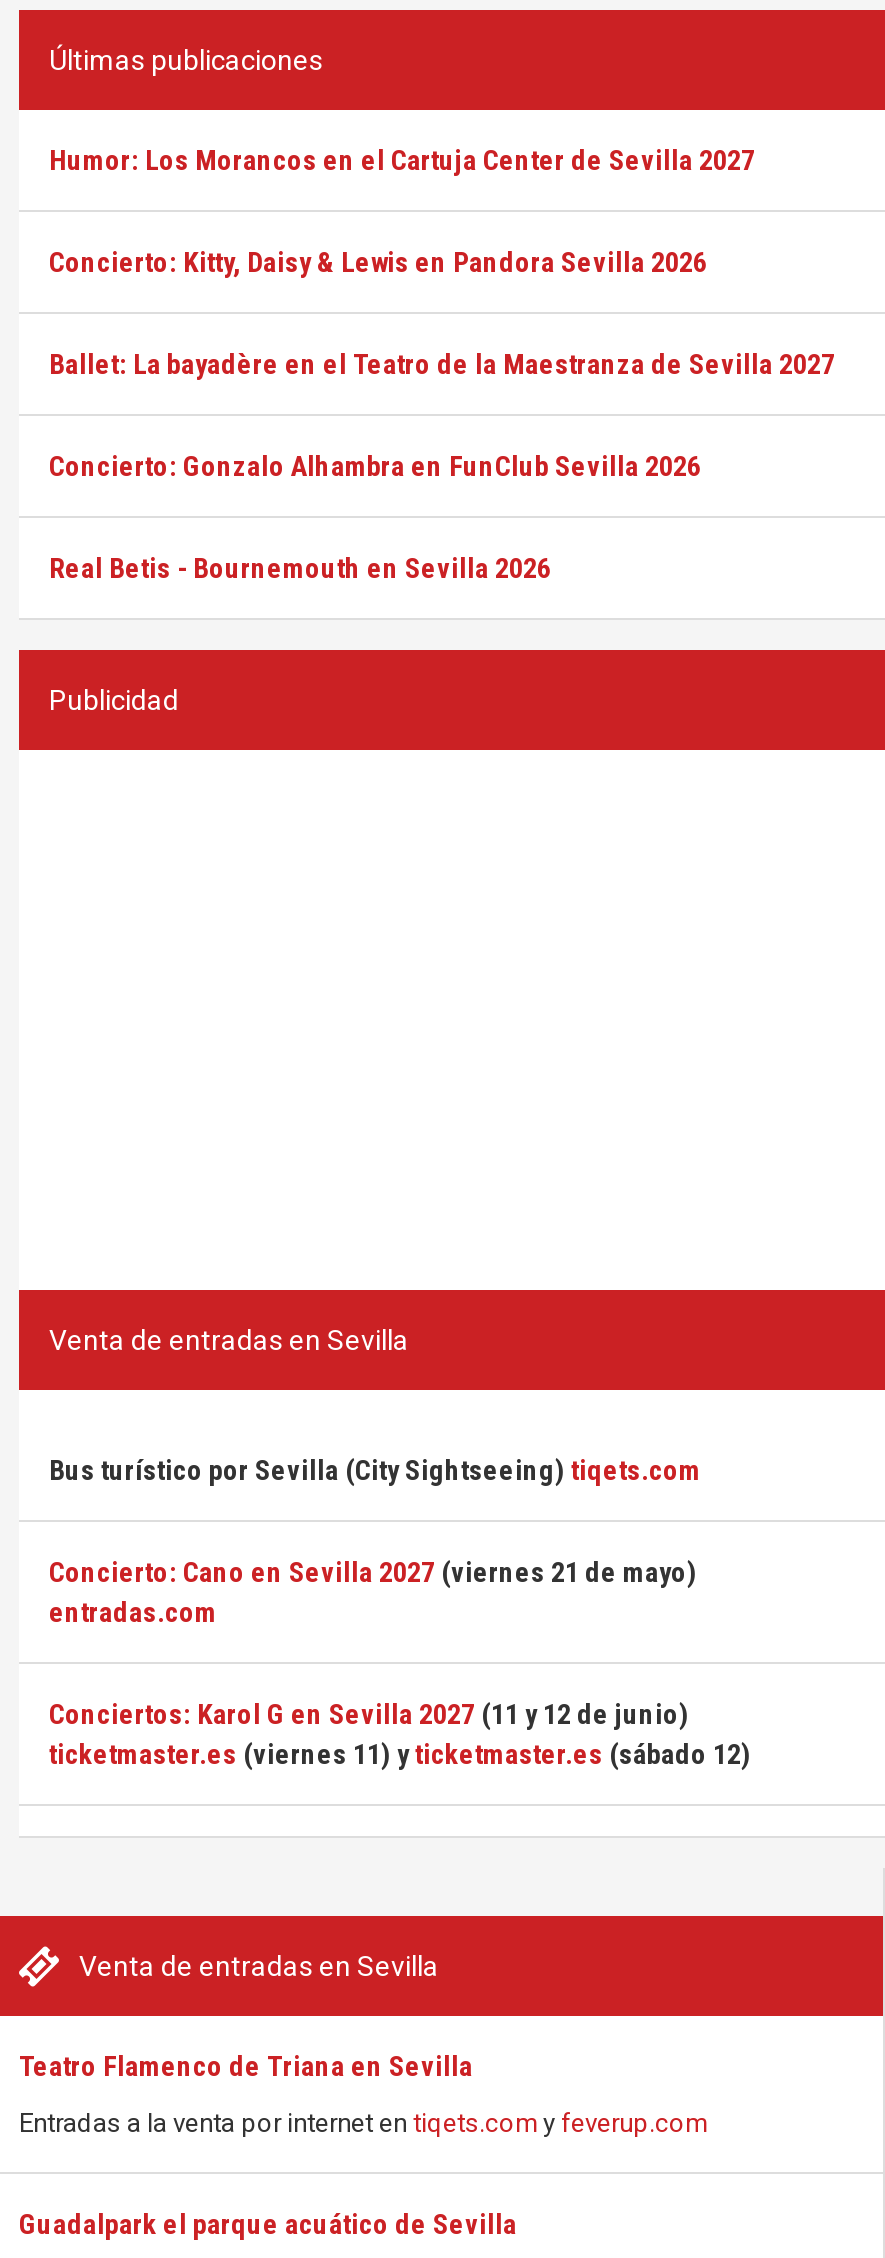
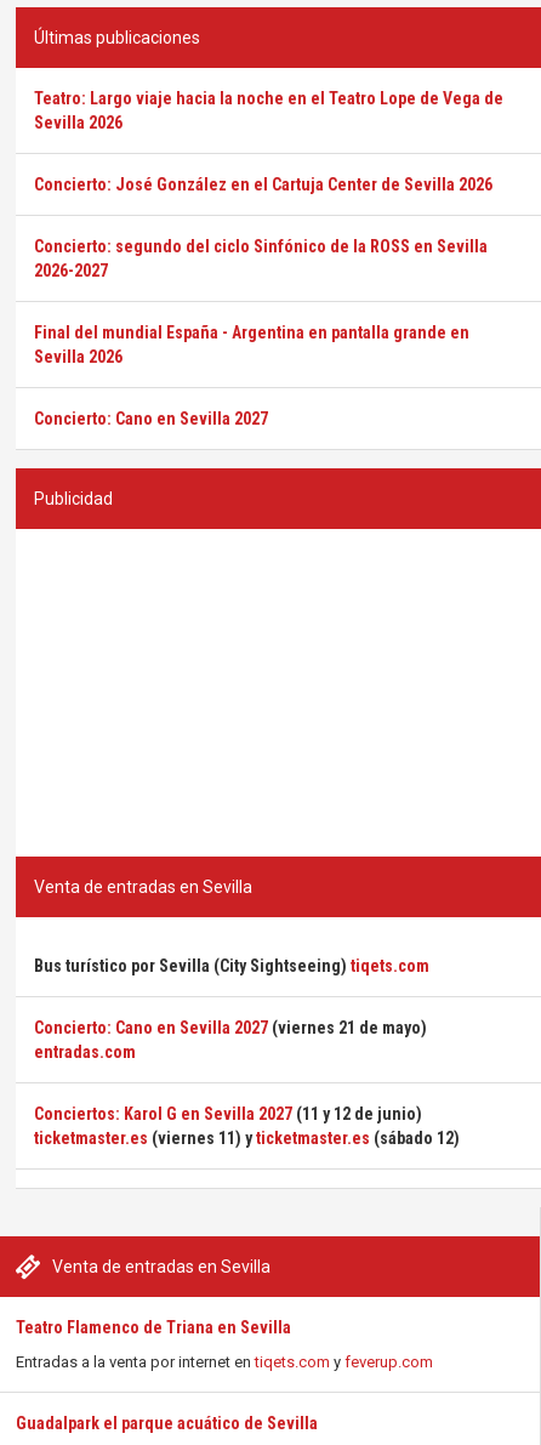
- Humor: Los Morancos en el Cartuja Center de Sevilla 2027
+ Teatro: Largo viaje hacia la noche en el Teatro Lope de Vega de
+ Sevilla 2026

- Concierto: Kitty, Daisy & Lewis en Pandora Sevilla 2026
+ Concierto: José González en el Cartuja Center de Sevilla 2026

- Ballet: La bayadère en el Teatro de la Maestranza de Sevilla 2027
+ Concierto: segundo del ciclo Sinfónico de la ROSS en Sevilla
+ 2026-2027

- Concierto: Gonzalo Alhambra en FunClub Sevilla 2026
+ Final del mundial España - Argentina en pantalla grande en
+ Sevilla 2026

- Real Betis - Bournemouth en Sevilla 2026
+ Concierto: Cano en Sevilla 2027
